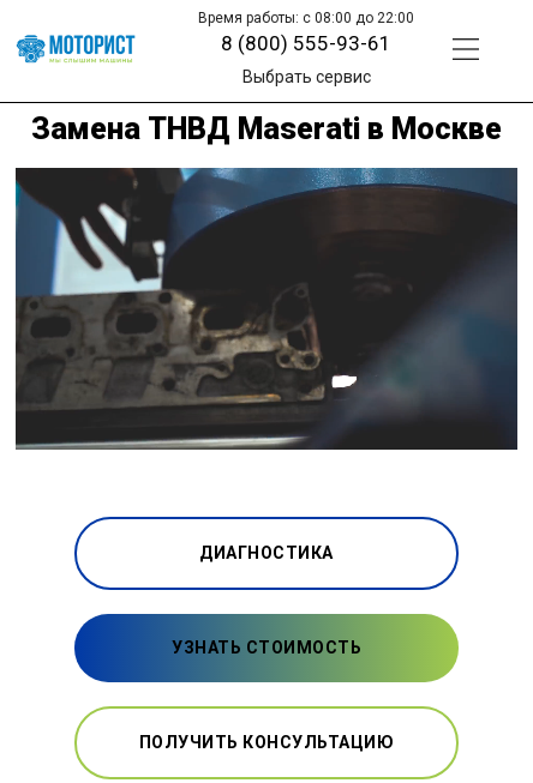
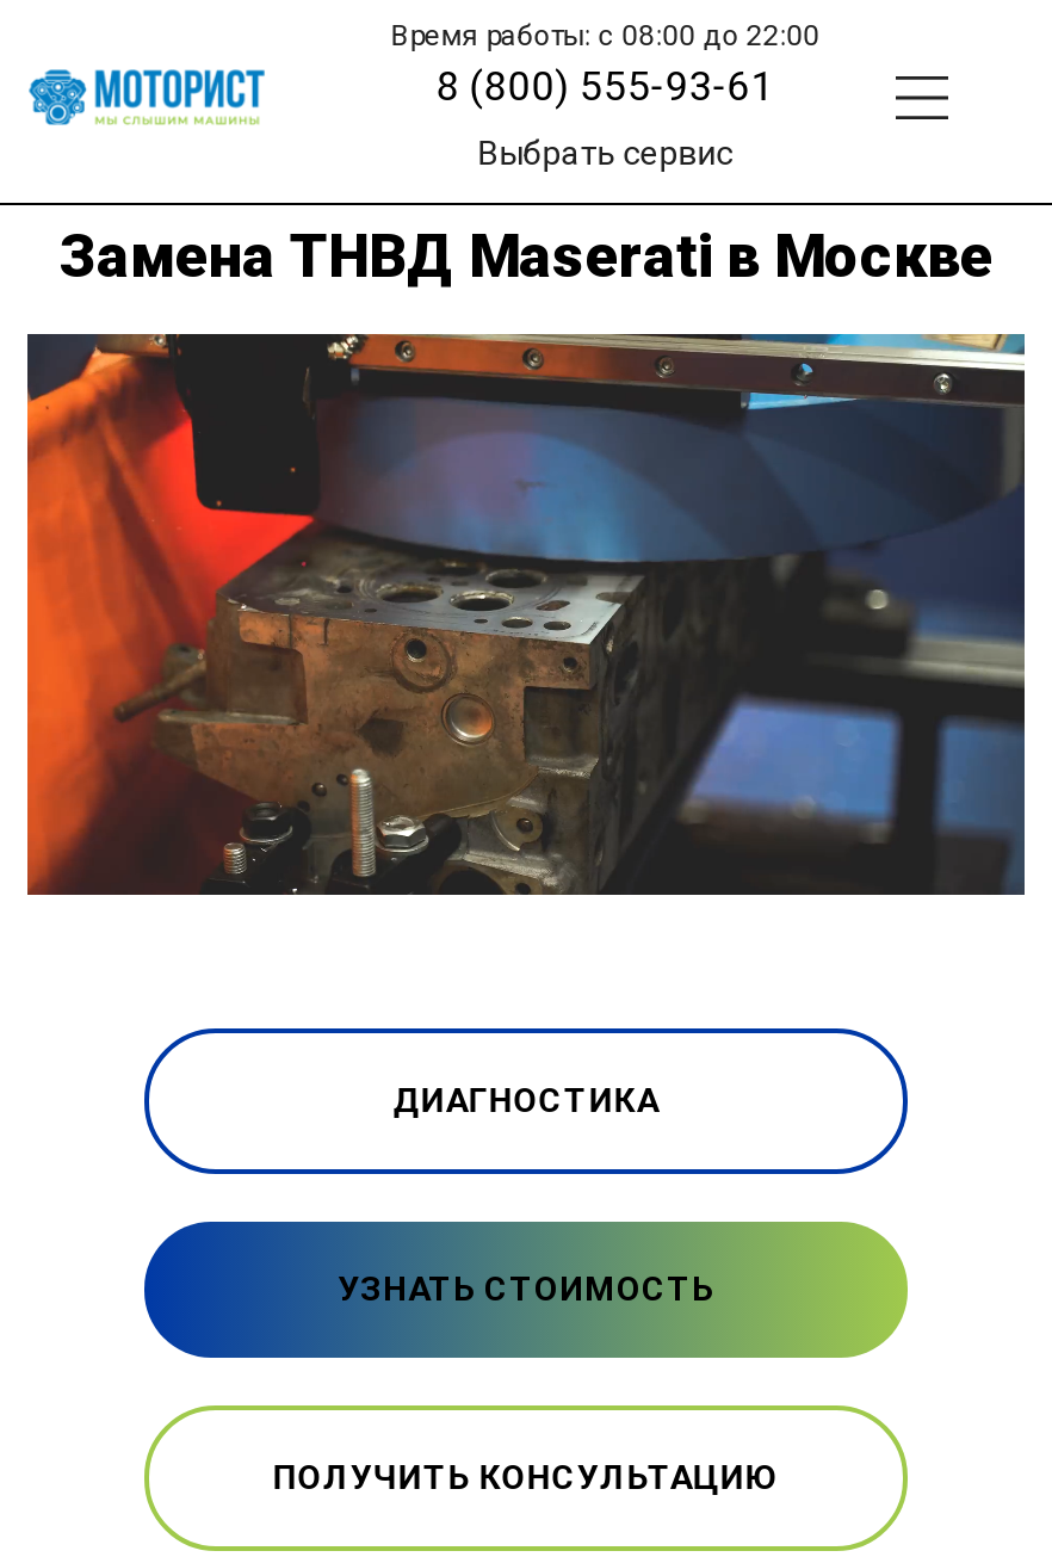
- [image]
+ [image]
